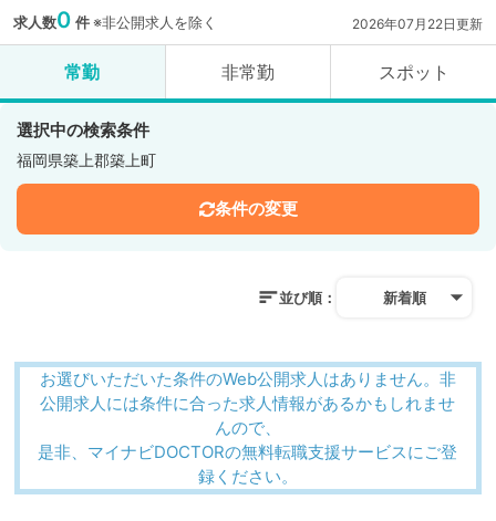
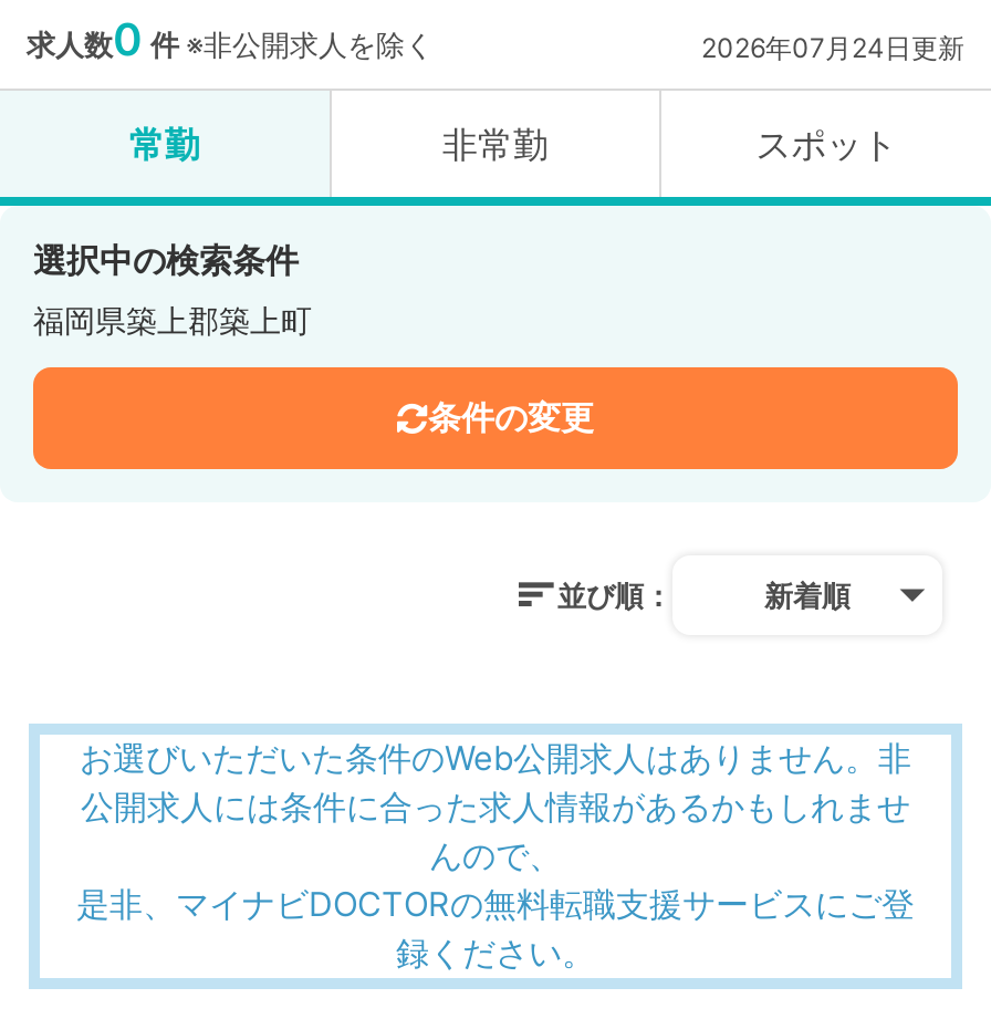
- 2026年07月22日更新
+ 2026年07月24日更新
